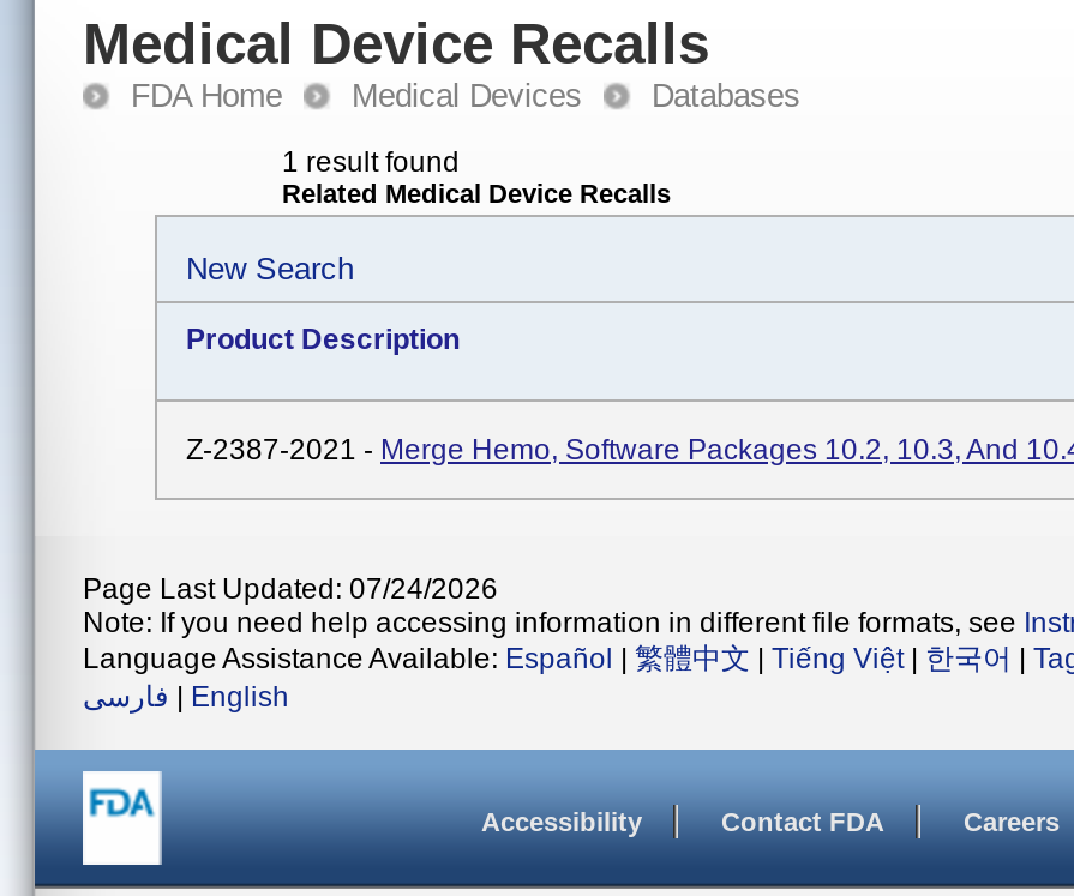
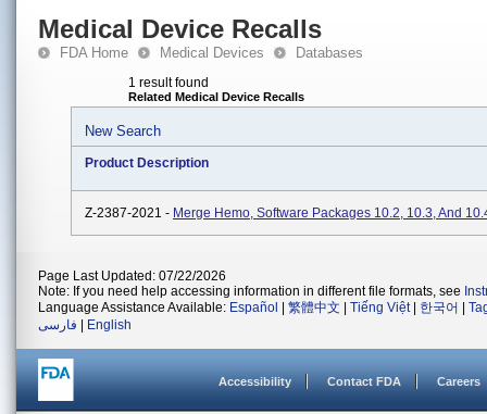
- Page Last Updated: 07/24/2026
+ Page Last Updated: 07/22/2026
